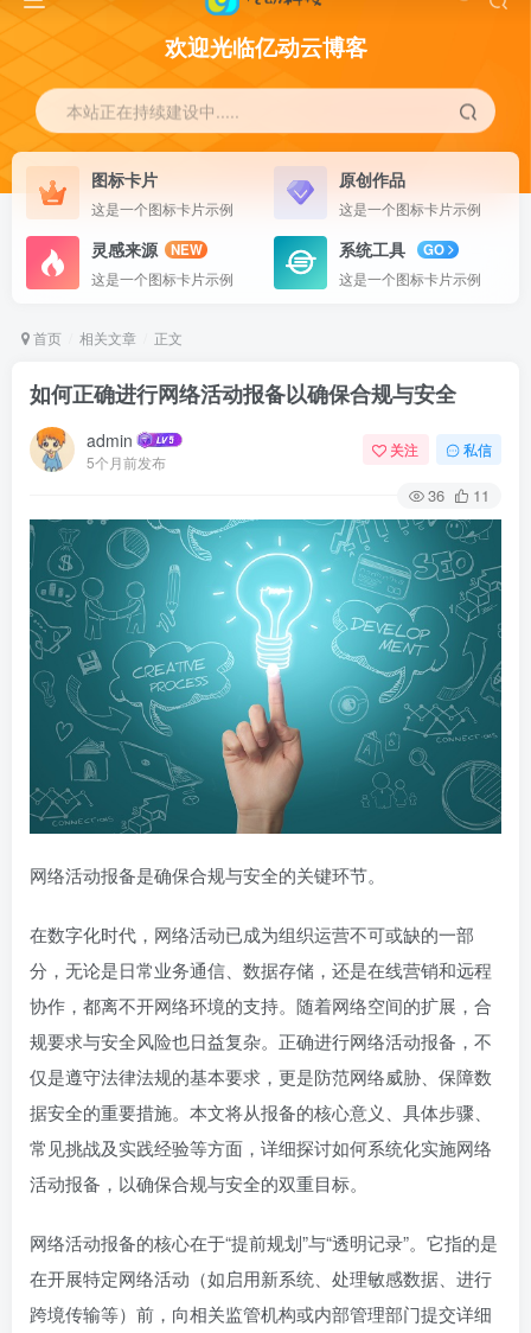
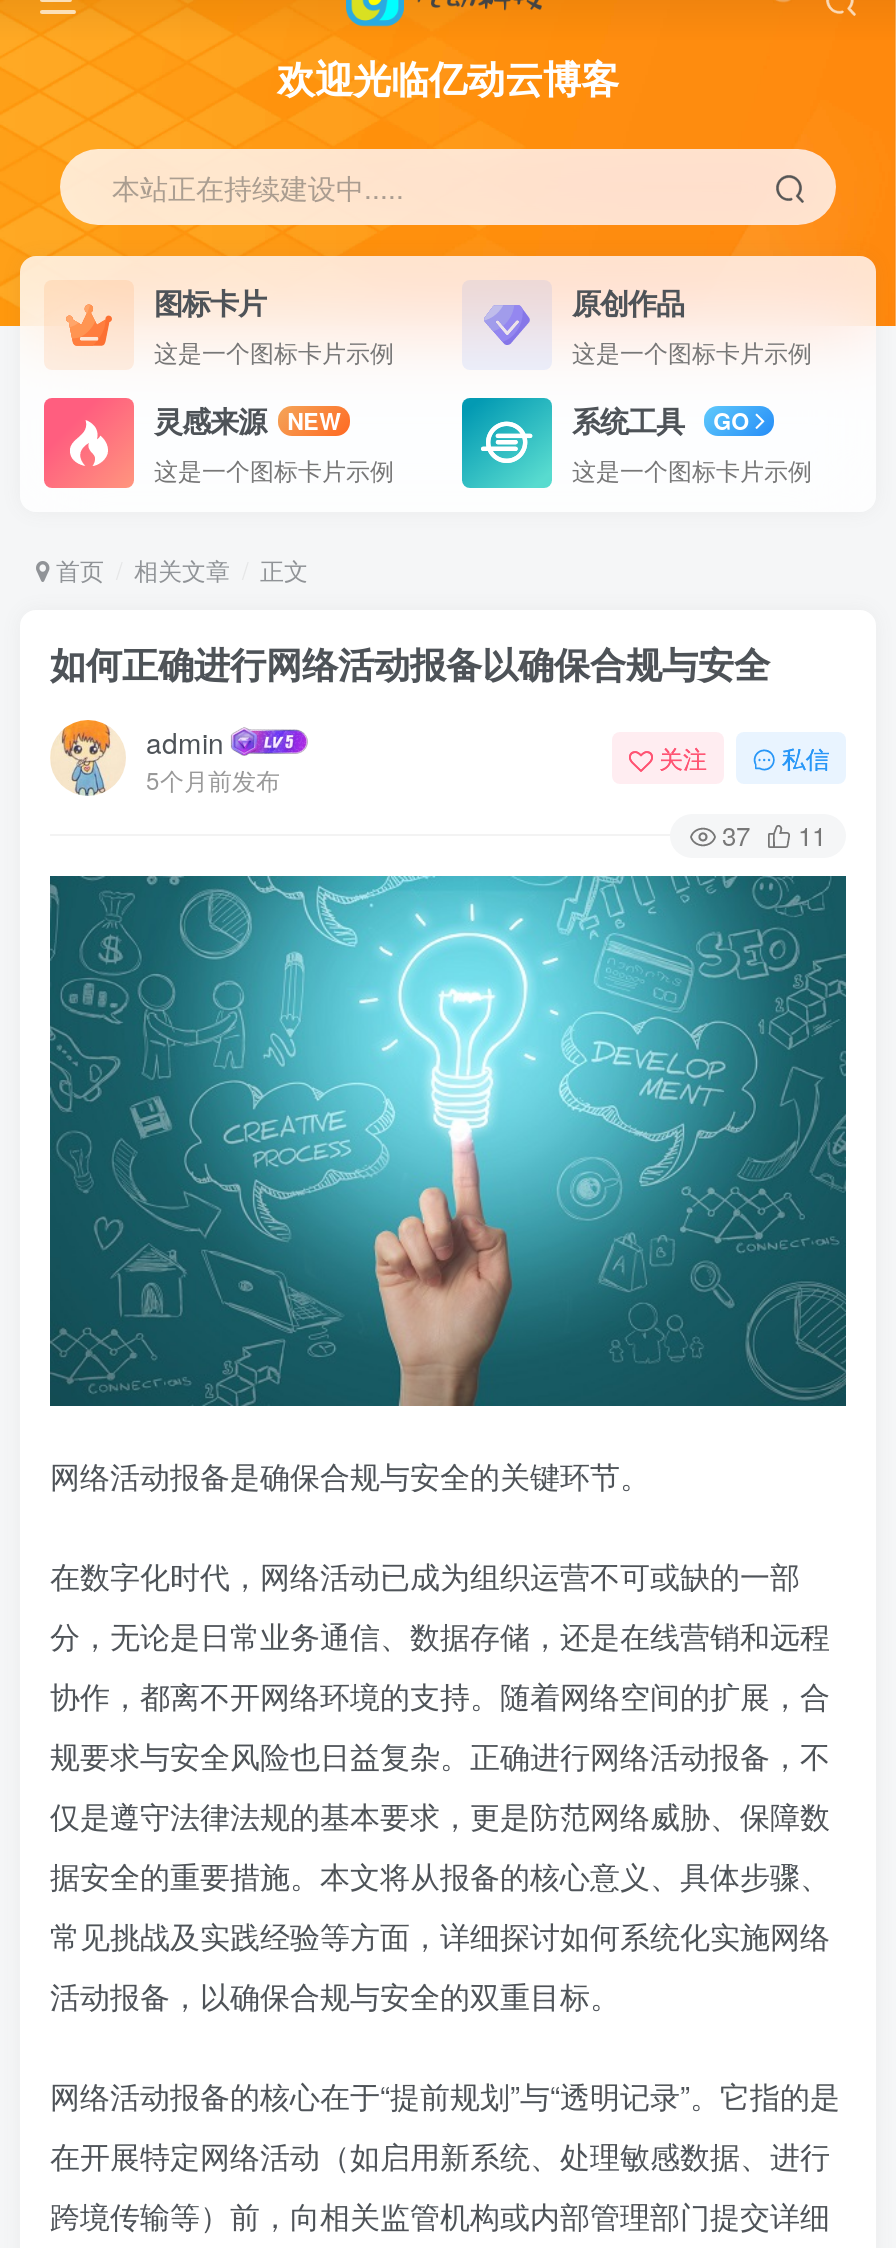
- 36 11
+ 37 11
